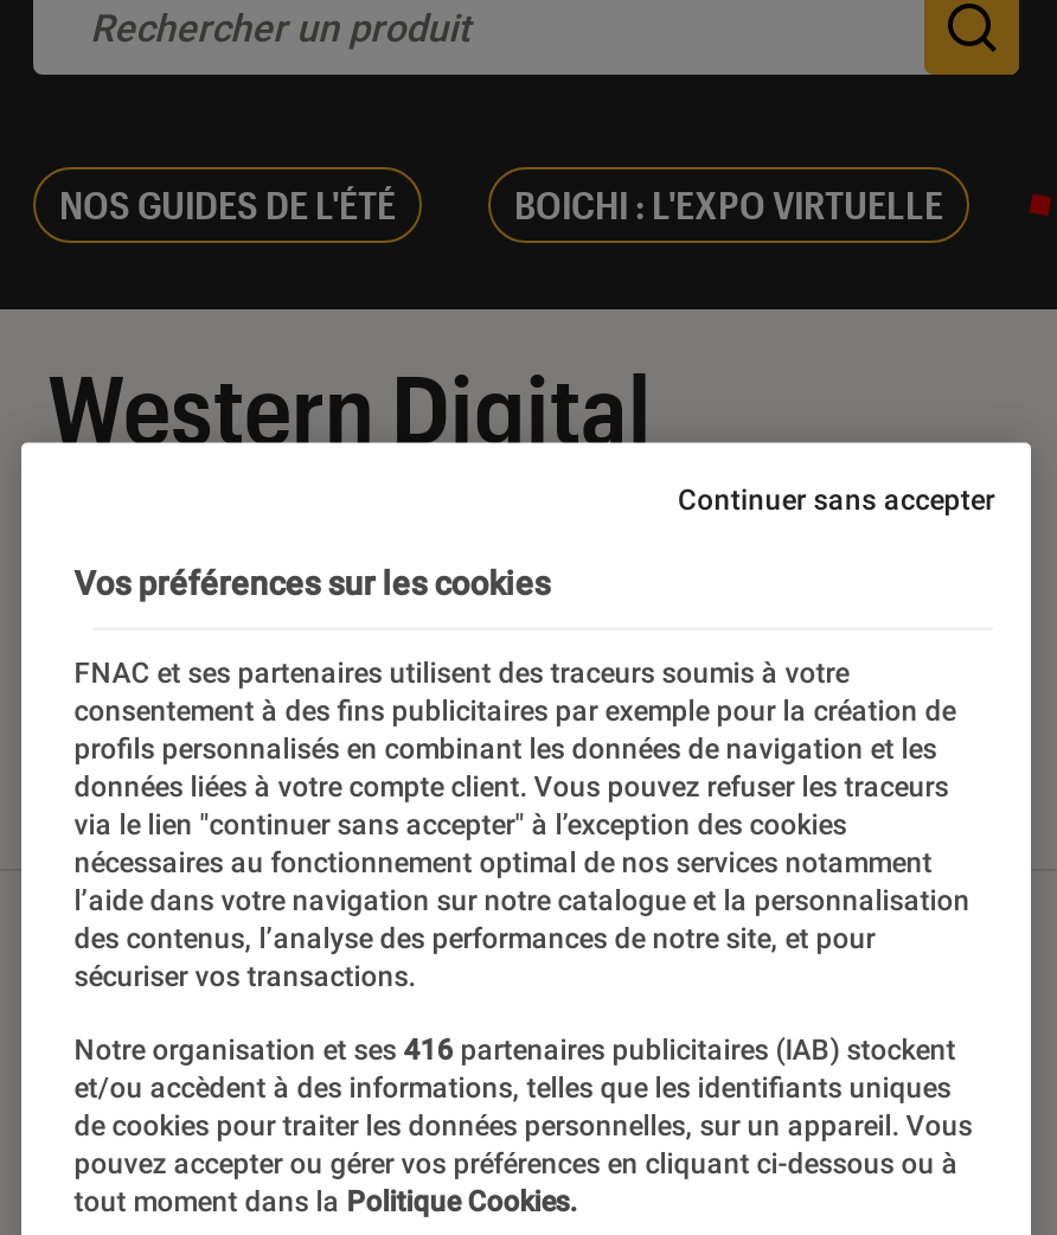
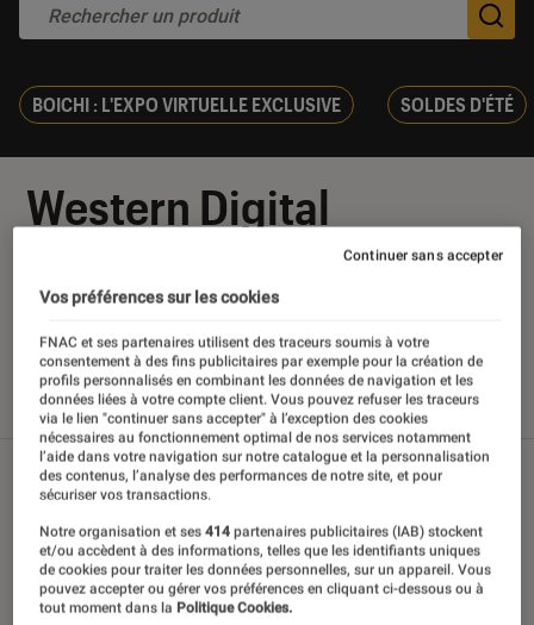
- NOS GUIDES DE L'ÉTÉ
- BOICHI : L'EXPO VIRTUELLE
+ BOICHI : L'EXPO VIRTUELLE EXCLUSIVE
+ SOLDES D'ÉTÉ

- Notre organisation et ses 416 partenaires publicitaires (IAB) stockent
+ Notre organisation et ses 414 partenaires publicitaires (IAB) stockent
